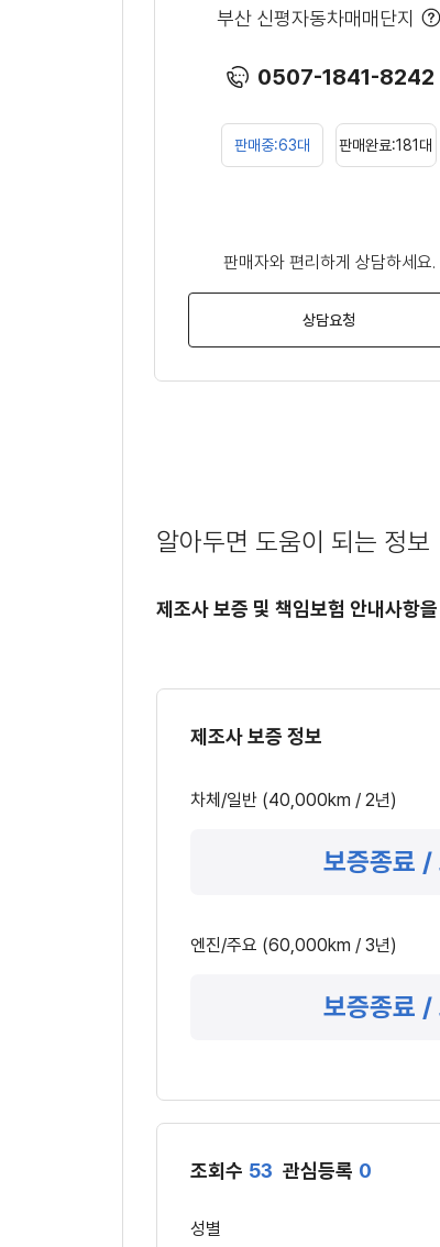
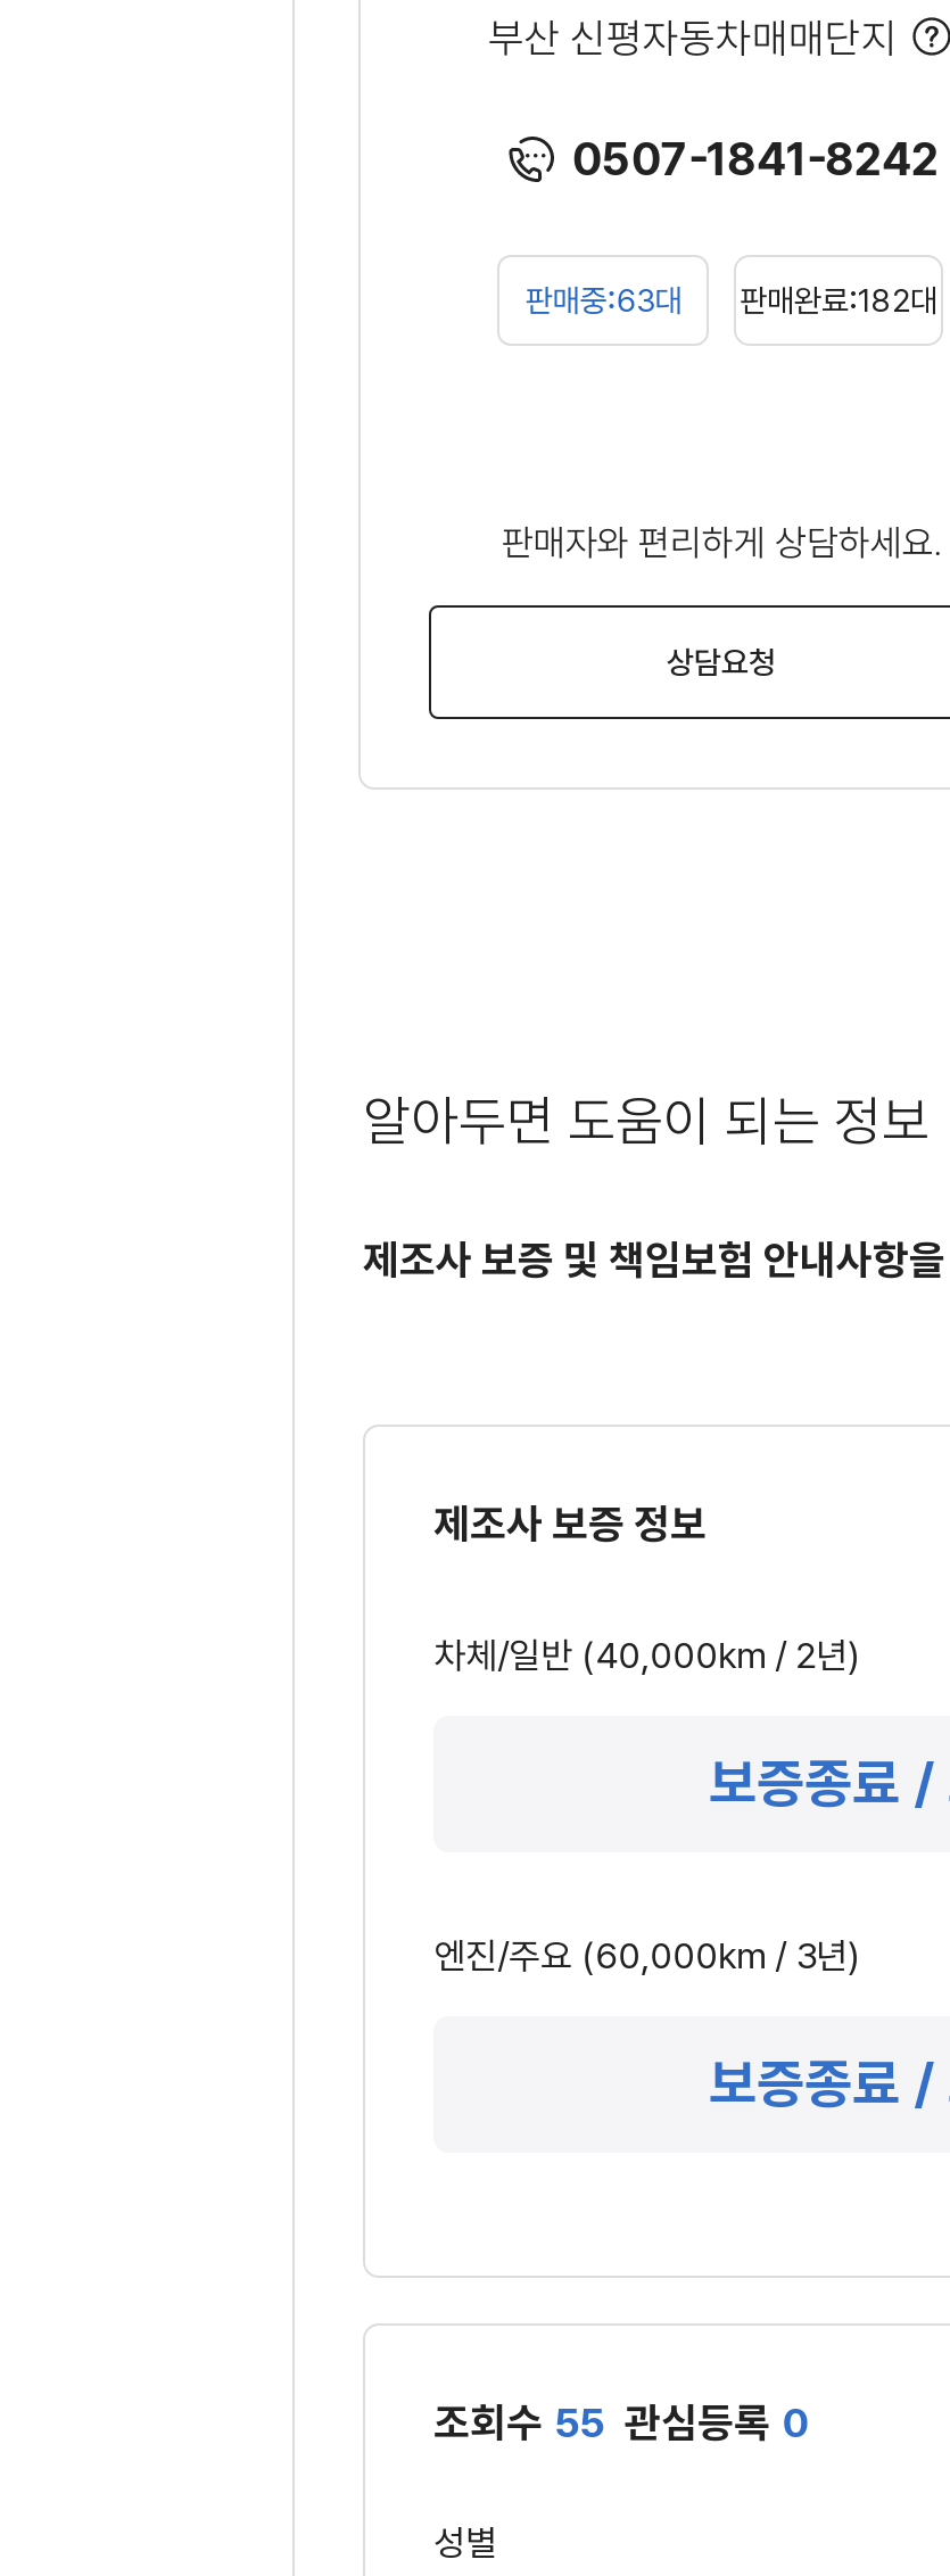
- 판매완료:181대
+ 판매완료:182대

- 조회수 53 관심등록 0
+ 조회수 55 관심등록 0
